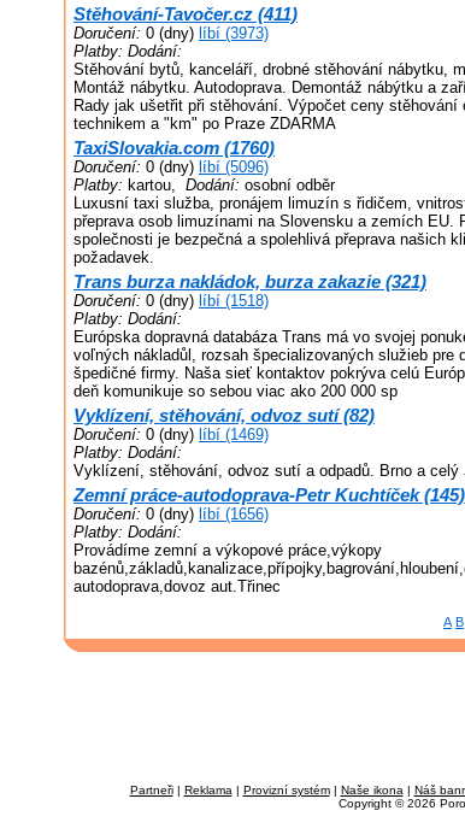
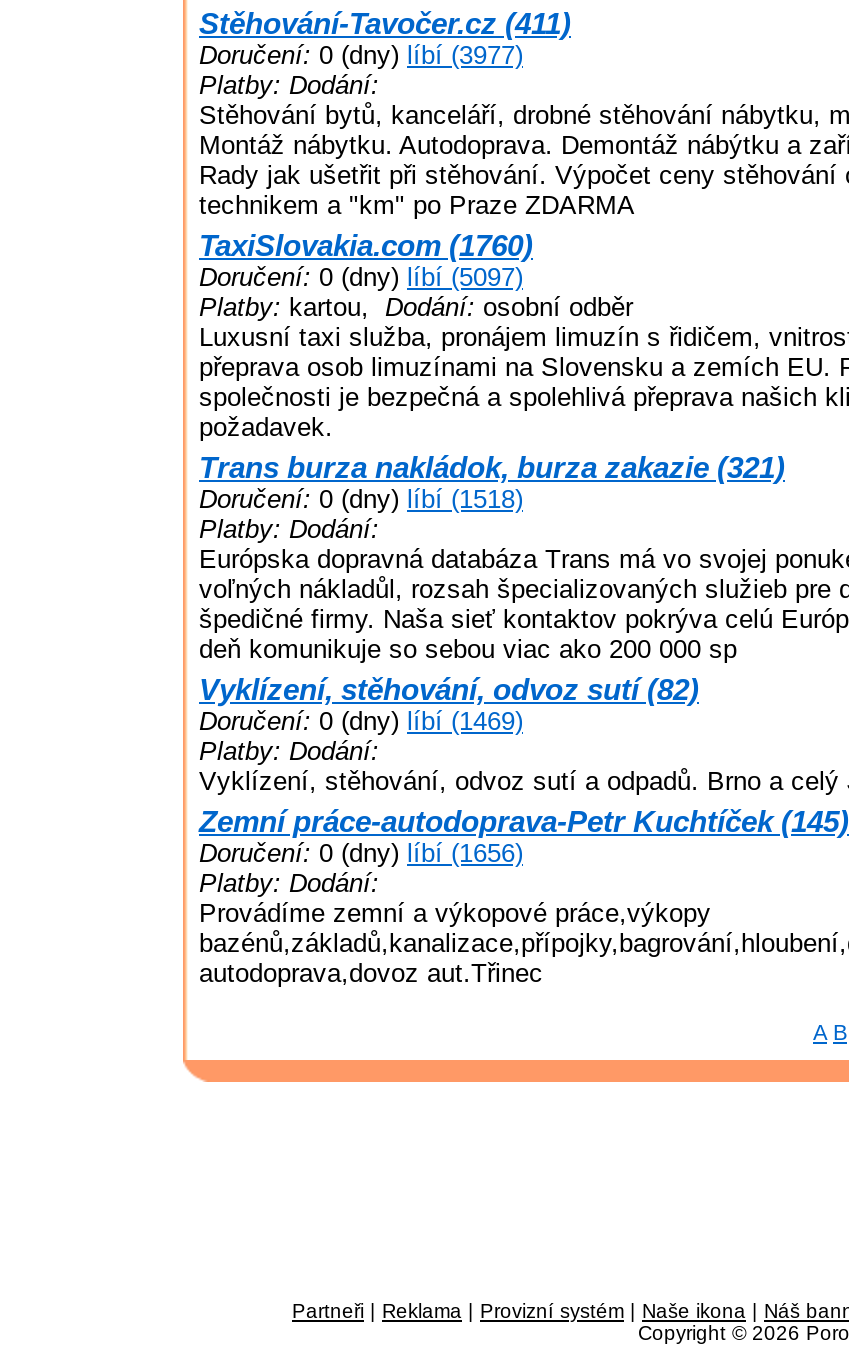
- Doručení: 0 (dny) líbí (3973)
+ Doručení: 0 (dny) líbí (3977)

- Doručení: 0 (dny) líbí (5096)
+ Doručení: 0 (dny) líbí (5097)
